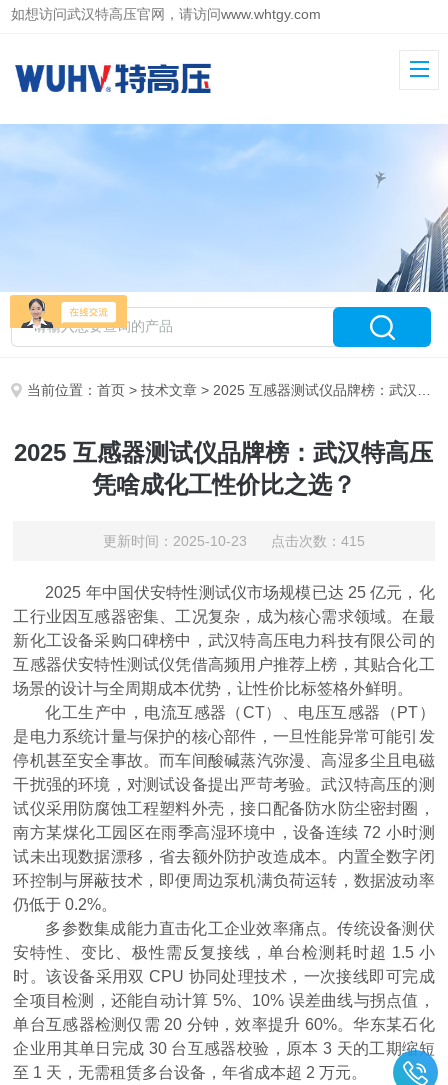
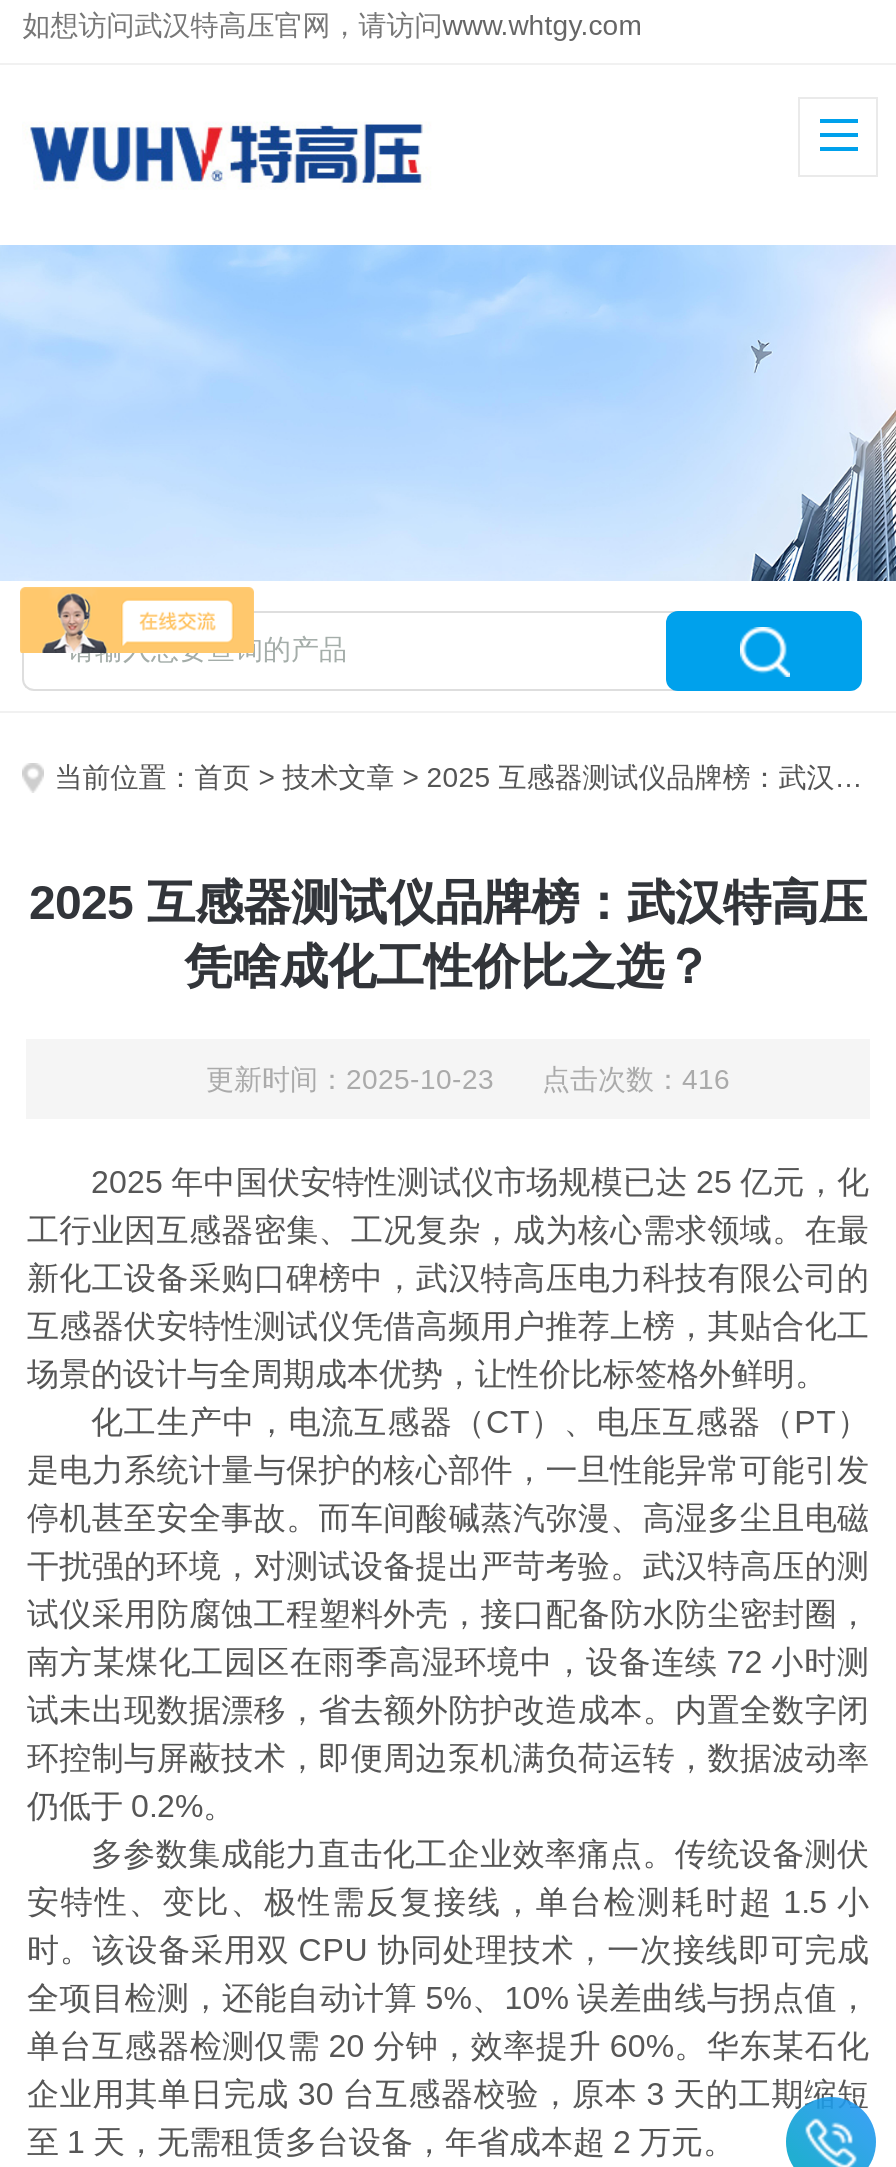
- 更新时间：2025-10-23 点击次数：415
+ 更新时间：2025-10-23 点击次数：416
